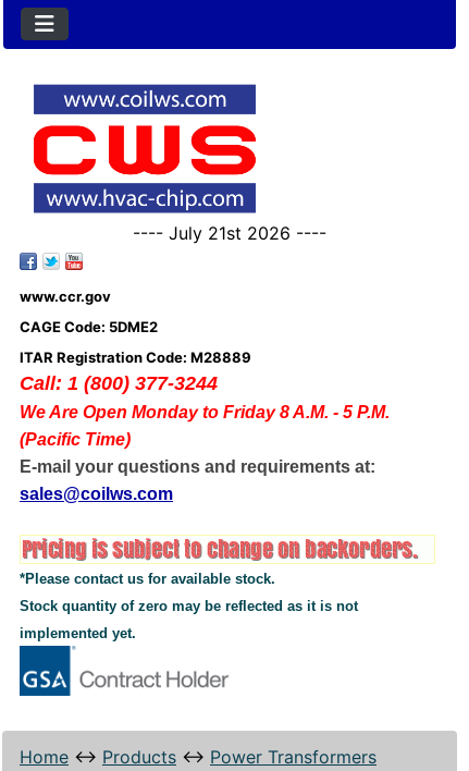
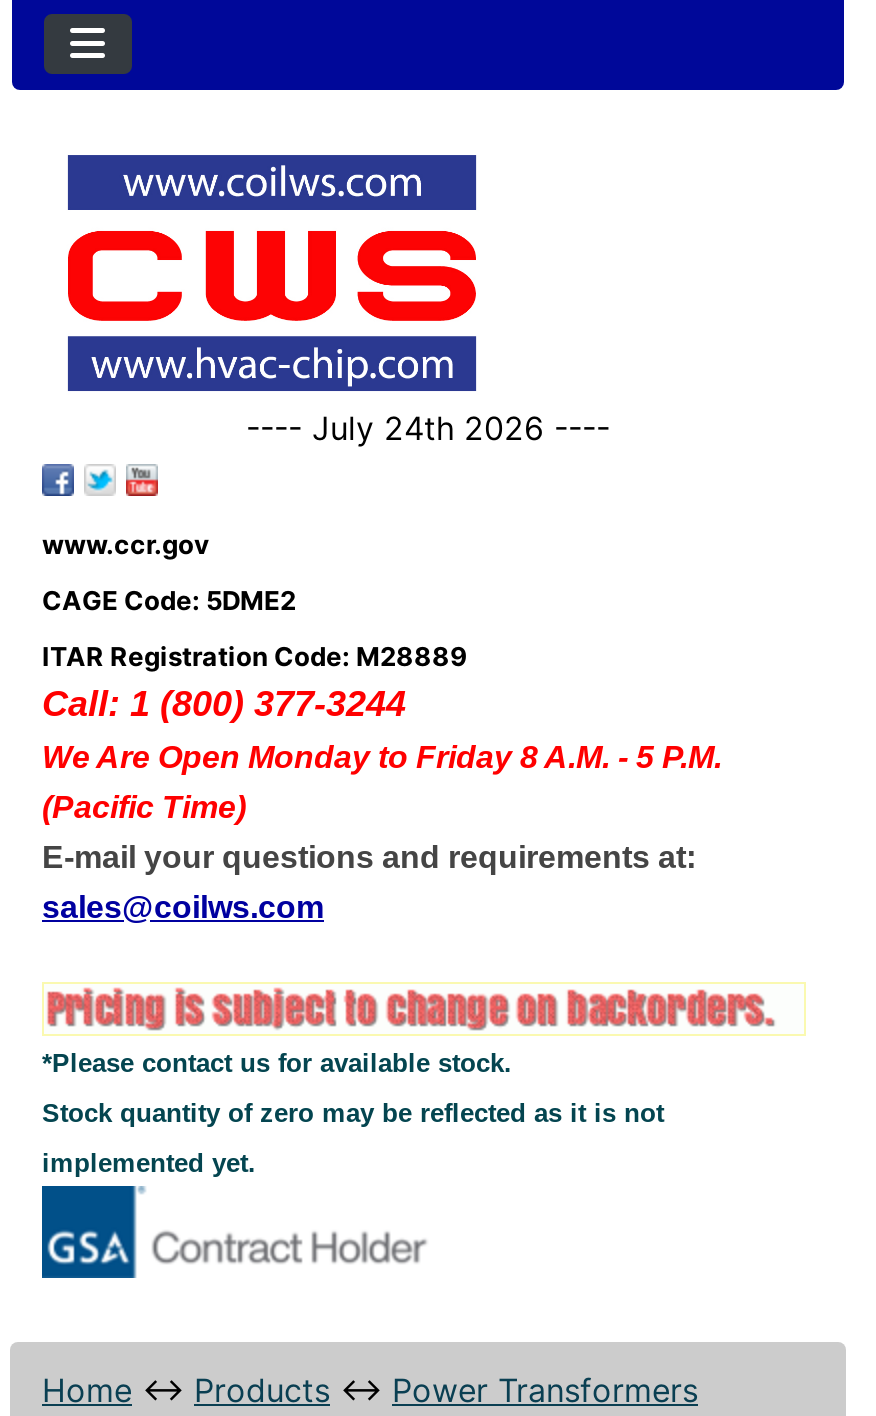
- ---- July 21st 2026 ----
+ ---- July 24th 2026 ----
